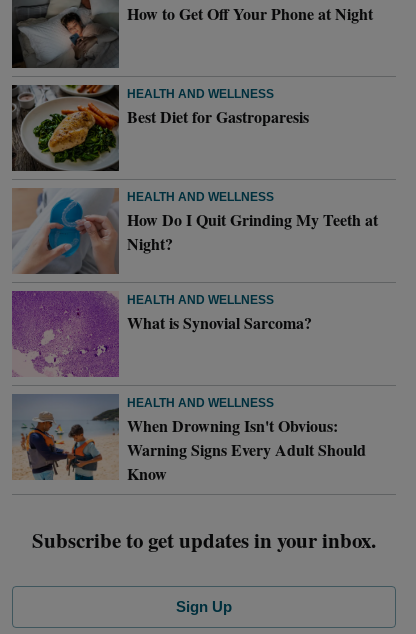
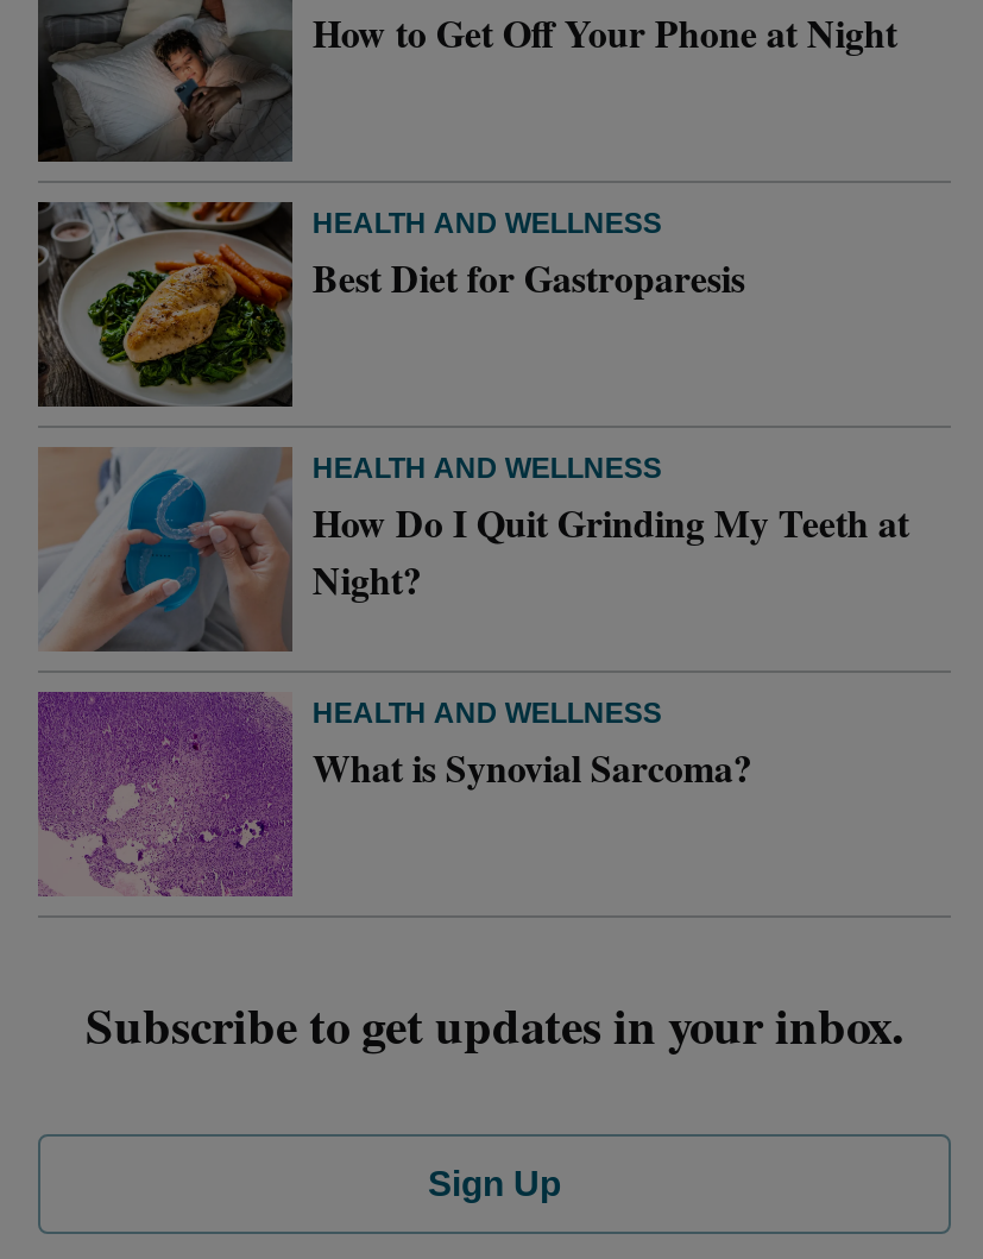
- [image]
- HEALTH AND WELLNESS
- When Drowning Isn't Obvious:
- Warning Signs Every Adult Should
- Know
